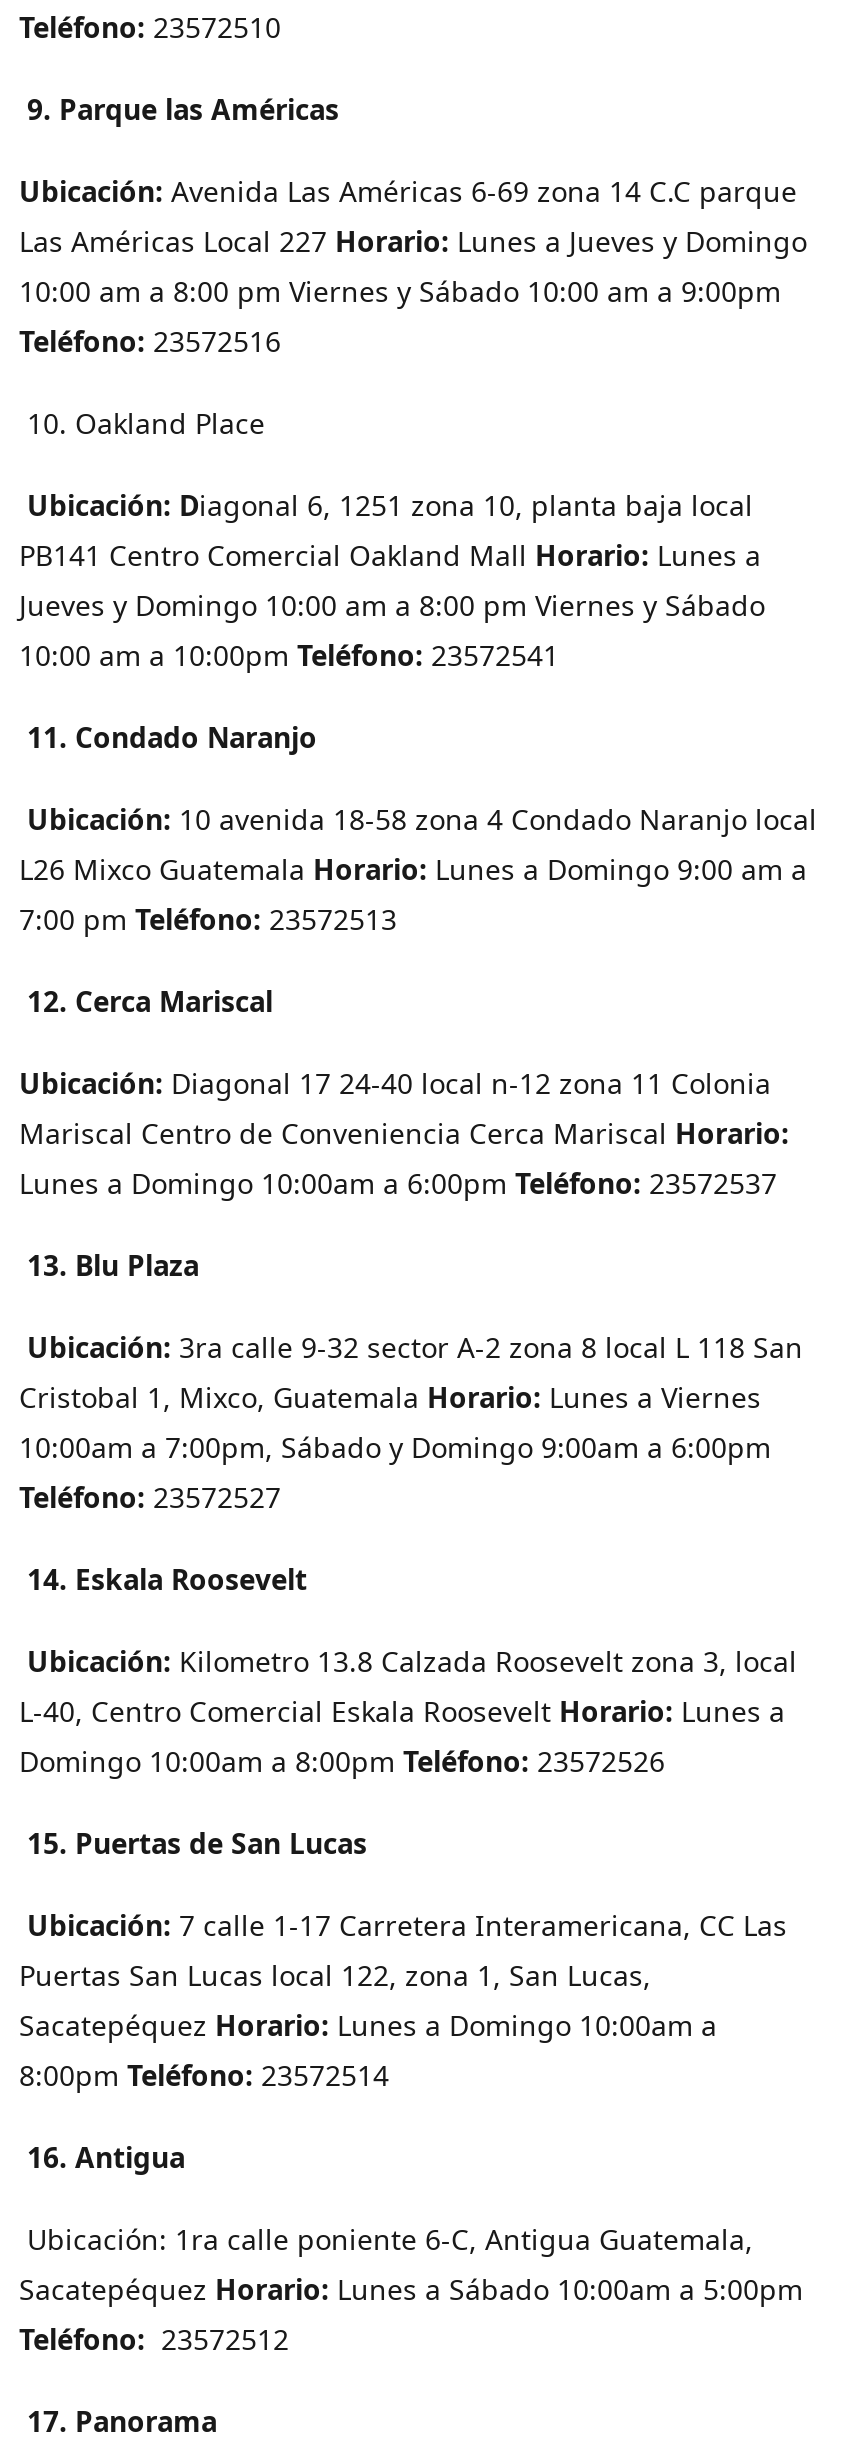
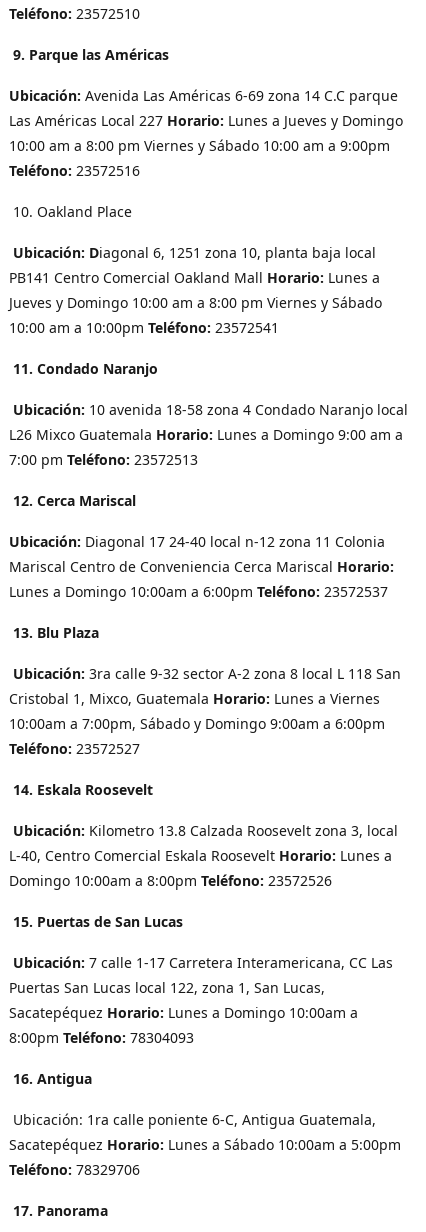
- 8:00pm Teléfono: 23572514
+ 8:00pm Teléfono: 78304093

- Teléfono: 23572512
+ Teléfono: 78329706
